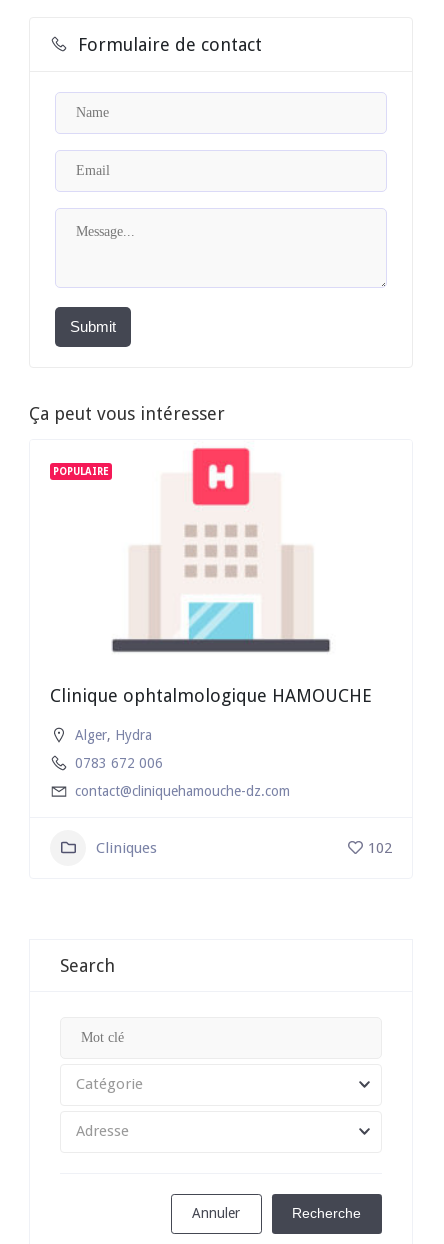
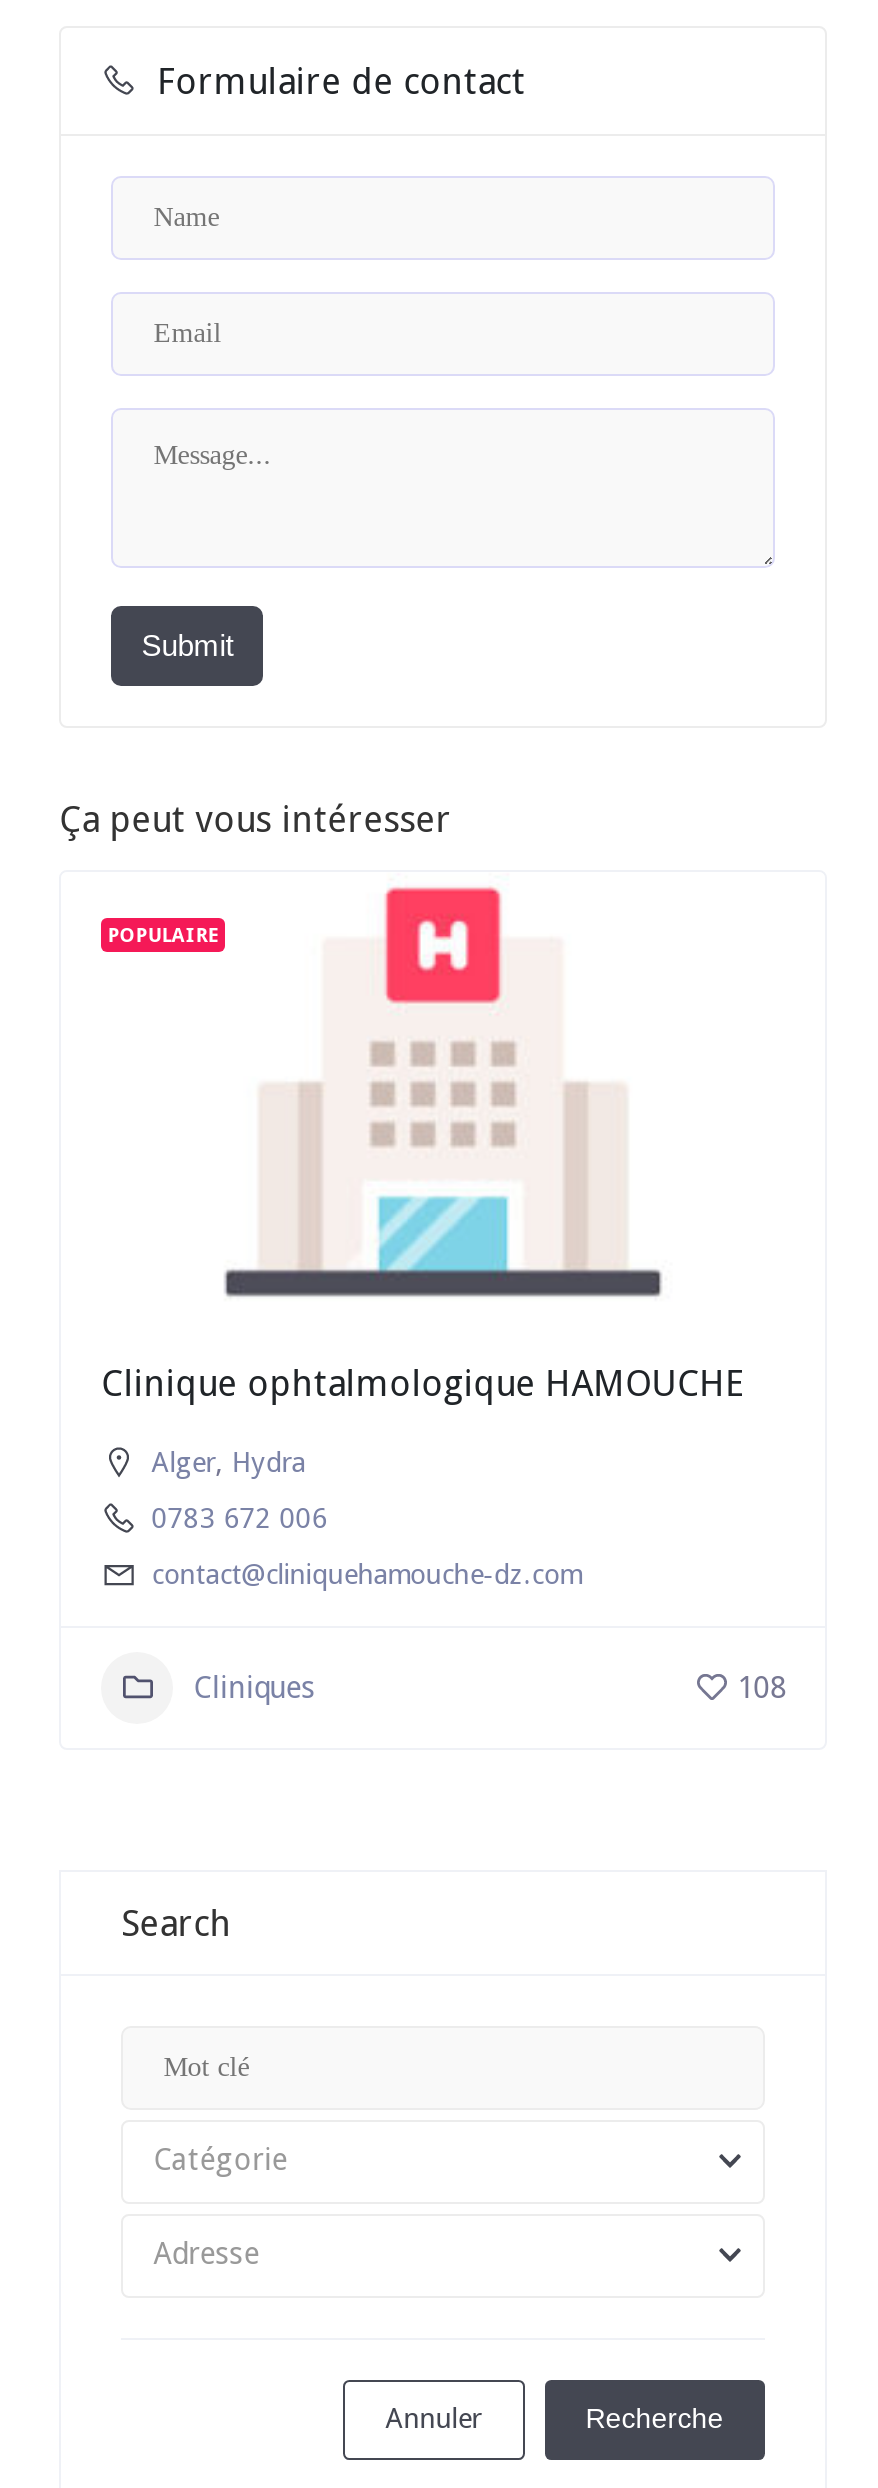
- 102
+ 108
